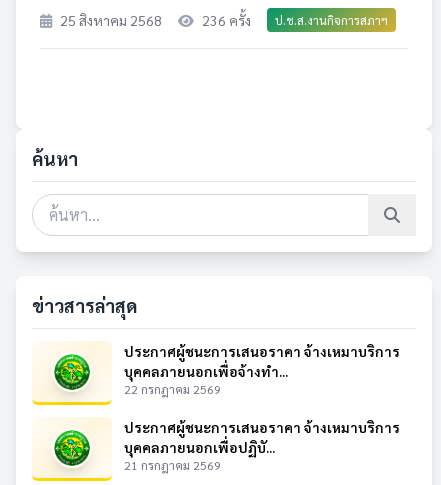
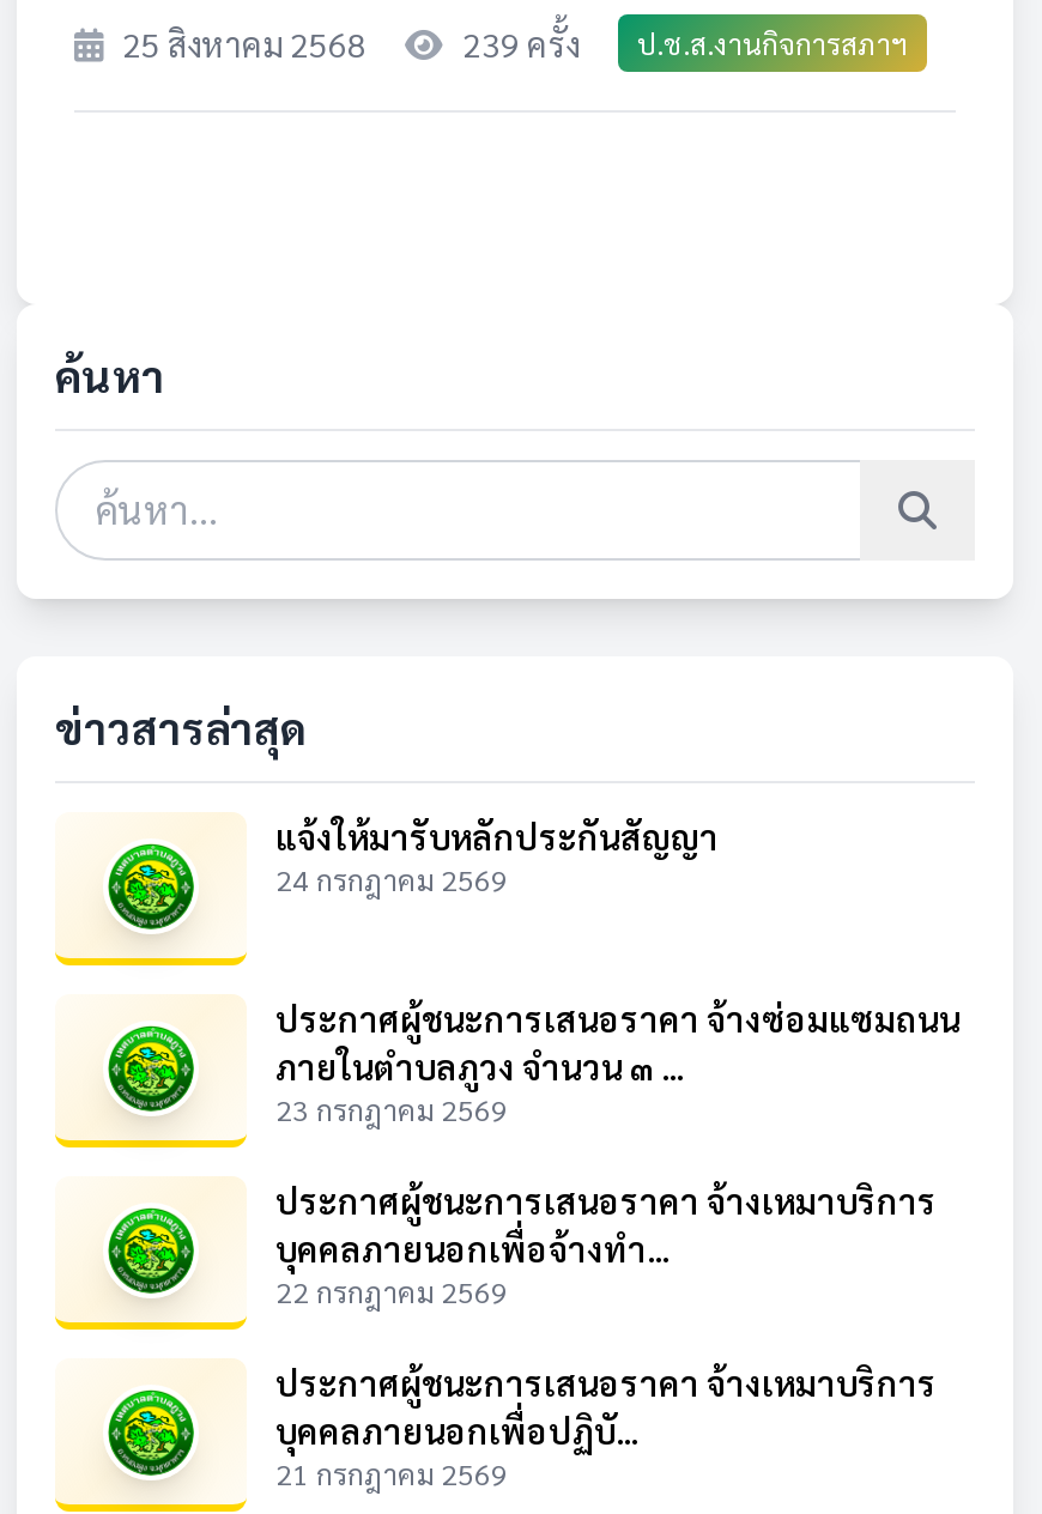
- 236 ครั้ง ป.ช.ส.งานกิจการสภาฯ
+ 239 ครั้ง ป.ช.ส.งานกิจการสภาฯ

+ แจ้งให้มารับหลักประกันสัญญา
+ 24 กรกฎาคม 2569
+ ประกาศผู้ชนะการเสนอราคา จ้างซ่อมแซมถนน
+ ภายในตำบลภูวง จำนวน ๓ ...
+ 23 กรกฎาคม 2569
